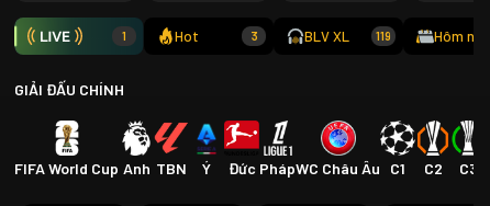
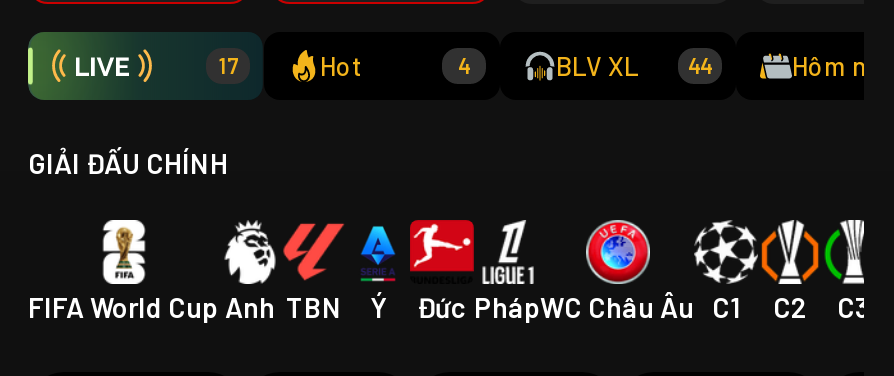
- 1
+ 17

- 3
+ 4

- BLV XL 119
+ BLV XL 44
